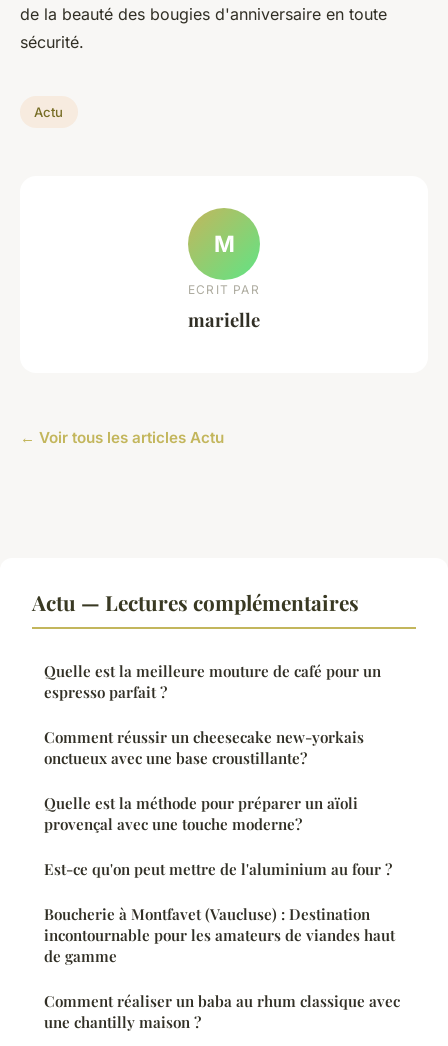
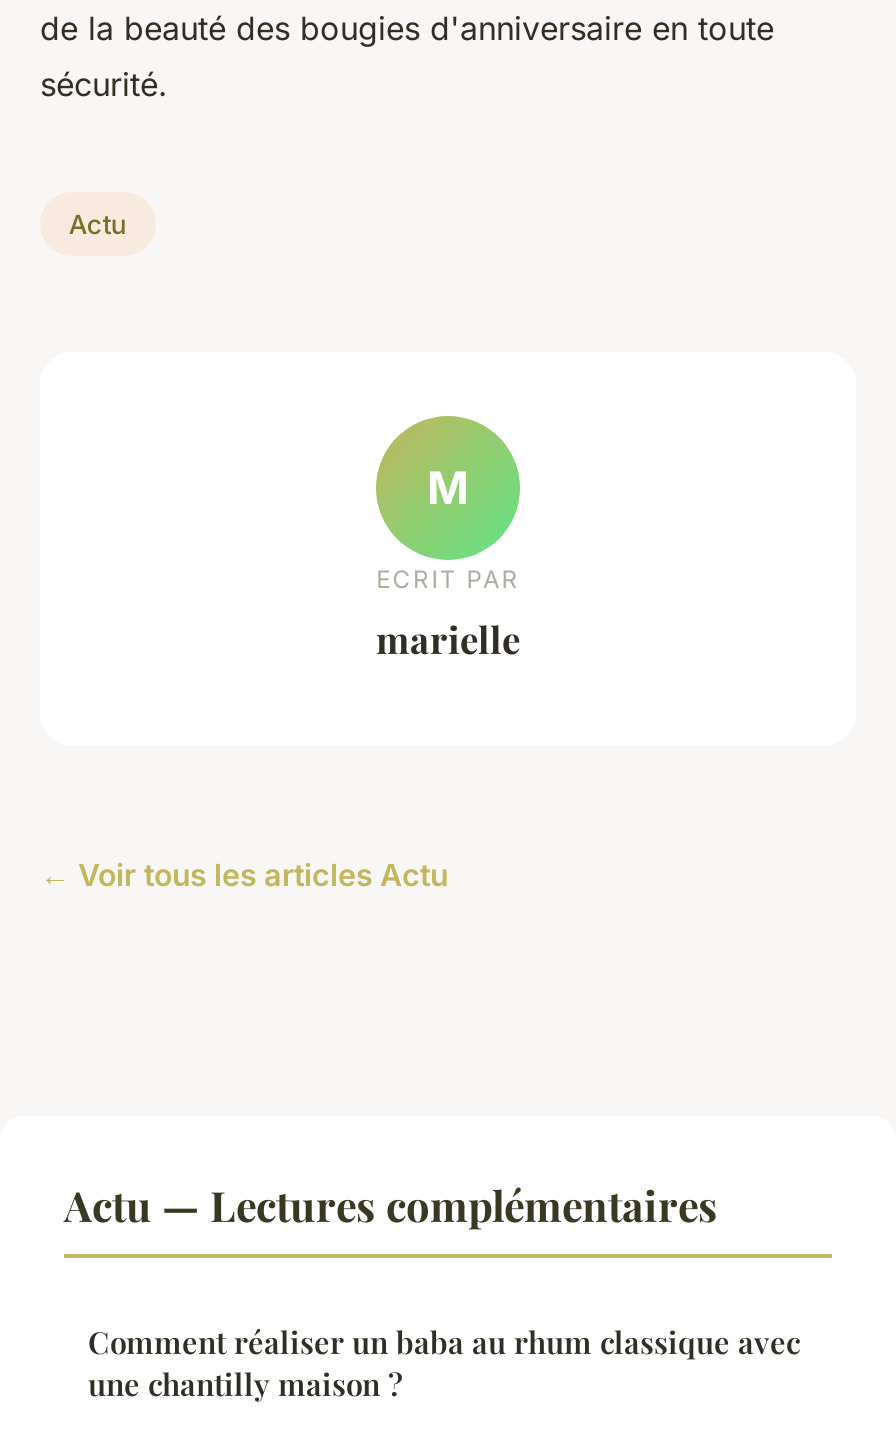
- Quelle est la meilleure mouture de café pour un
- espresso parfait ?
- Comment réussir un cheesecake new-yorkais
- onctueux avec une base croustillante?
- Quelle est la méthode pour préparer un aïoli
- provençal avec une touche moderne?
- Est-ce qu'on peut mettre de l'aluminium au four ?
- Boucherie à Montfavet (Vaucluse) : Destination
- incontournable pour les amateurs de viandes haut
- de gamme
